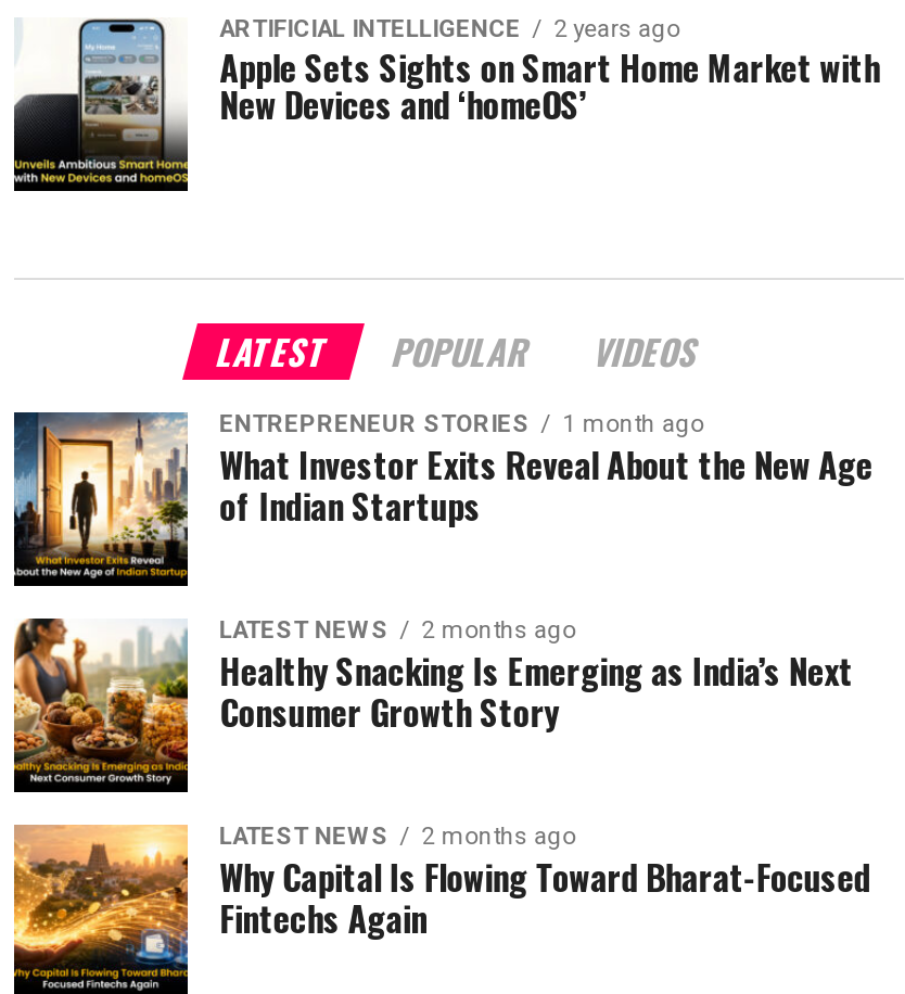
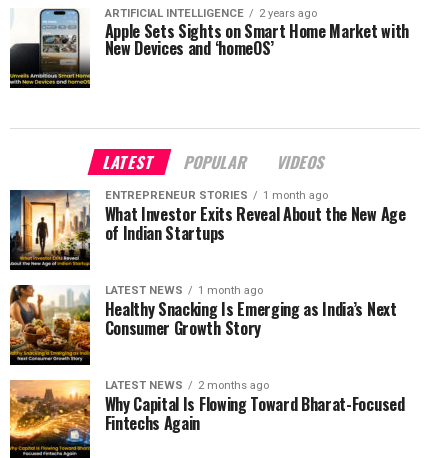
- LATEST NEWS 2 months ago
+ LATEST NEWS 1 month ago
